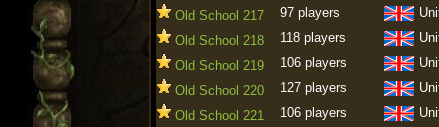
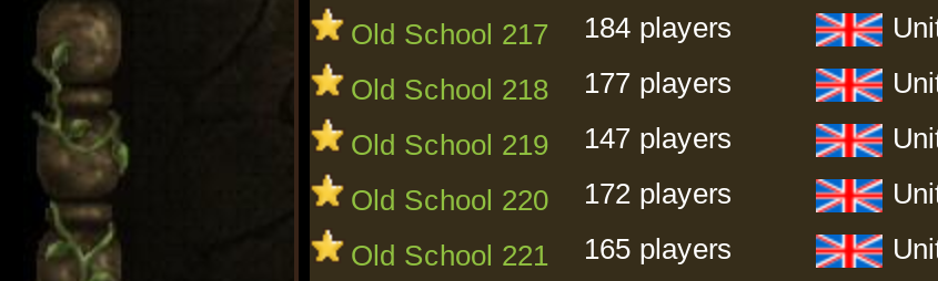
- Old School 217 97 players
+ Old School 217 184 players

- Old School 218 118 players
+ Old School 218 177 players

- Old School 219 106 players
+ Old School 219 147 players

- Old School 220 127 players
+ Old School 220 172 players

- Old School 221 106 players
+ Old School 221 165 players
